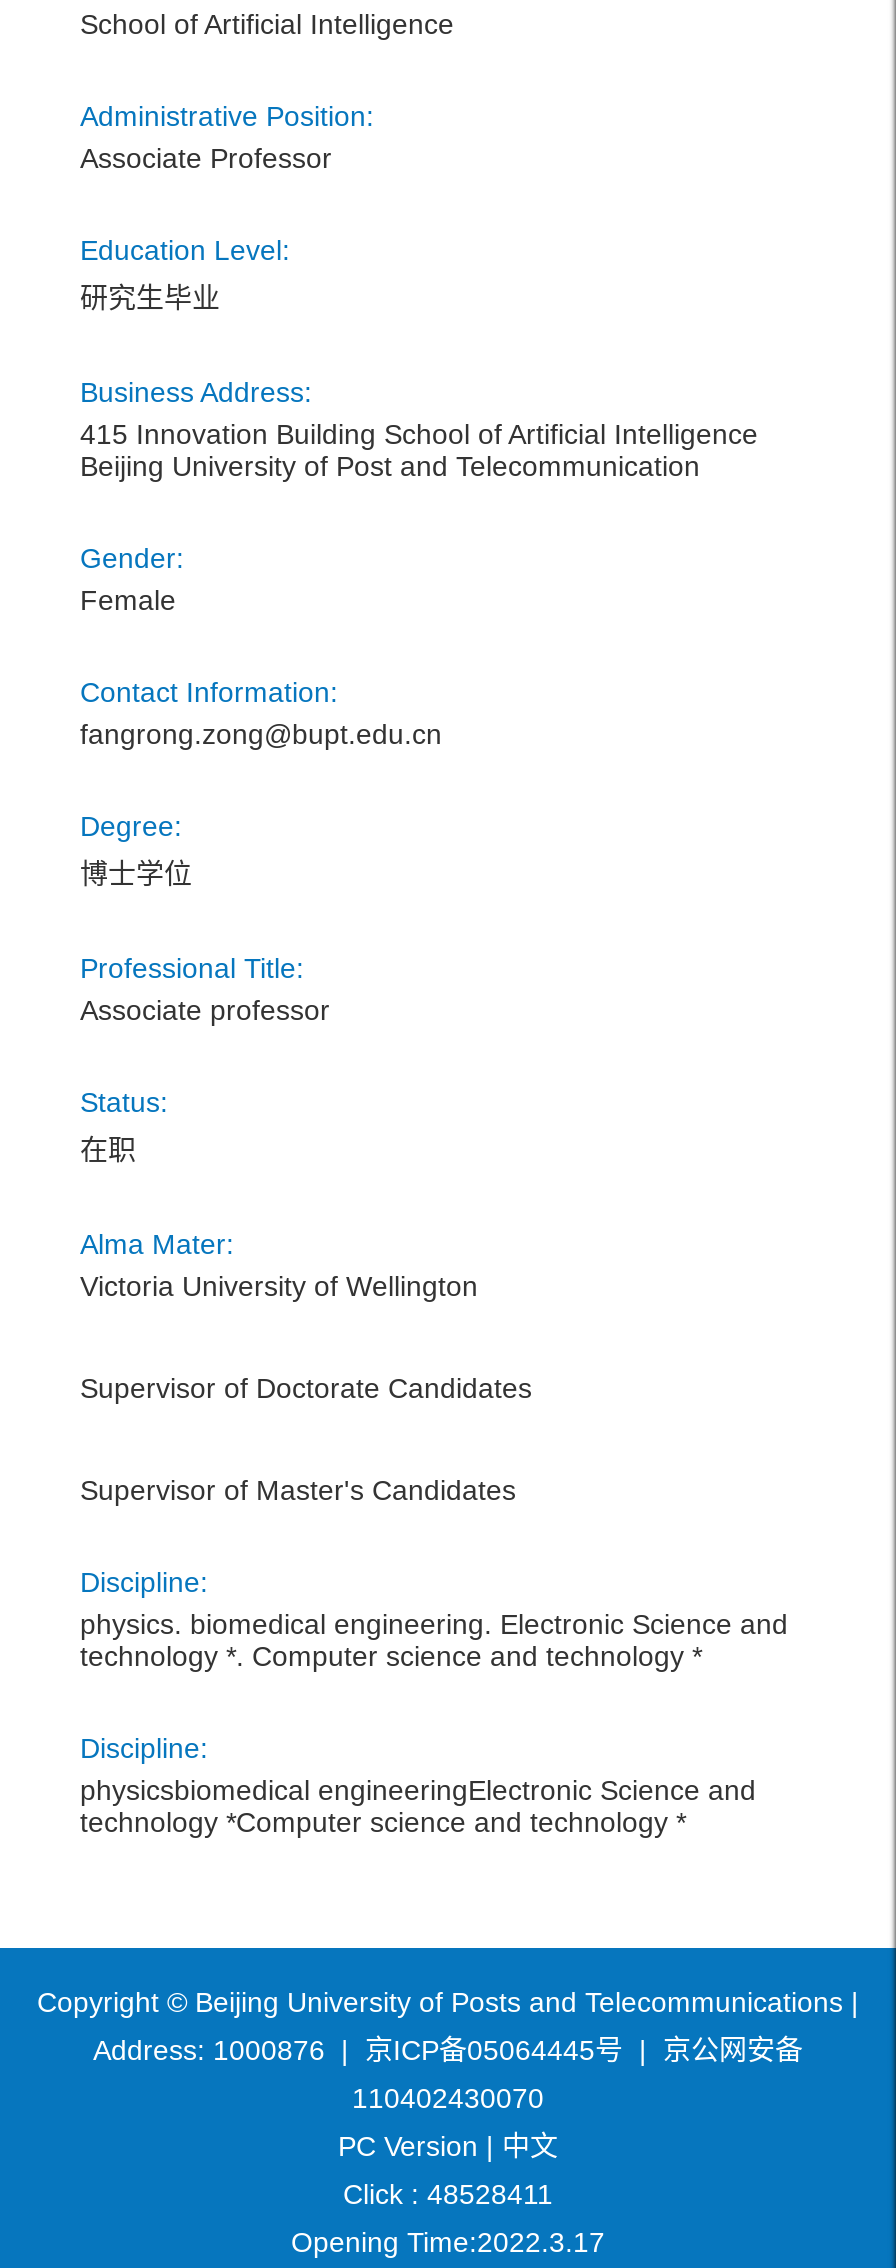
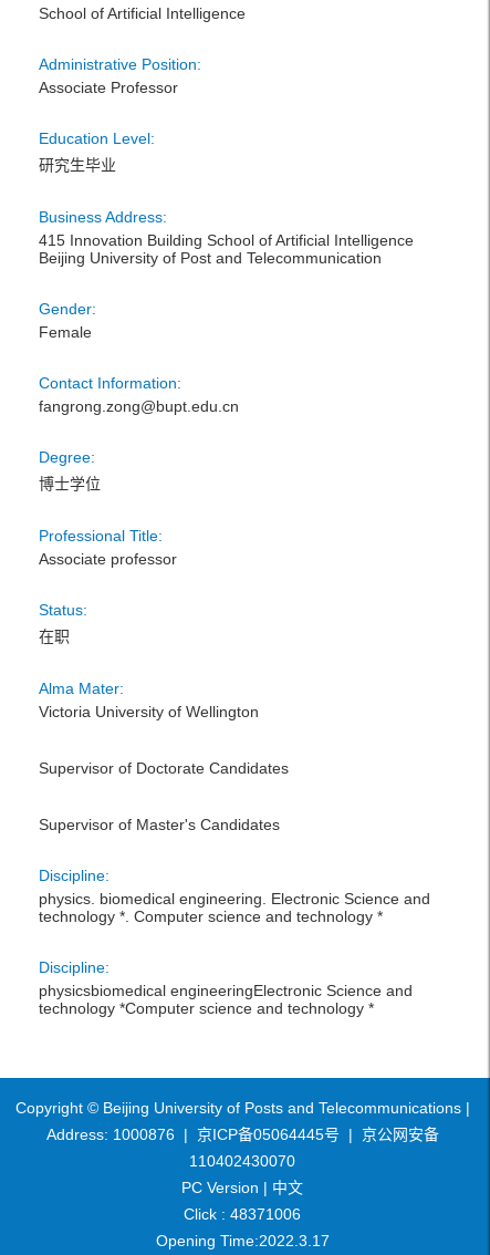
- Click : 48528411
+ Click : 48371006
